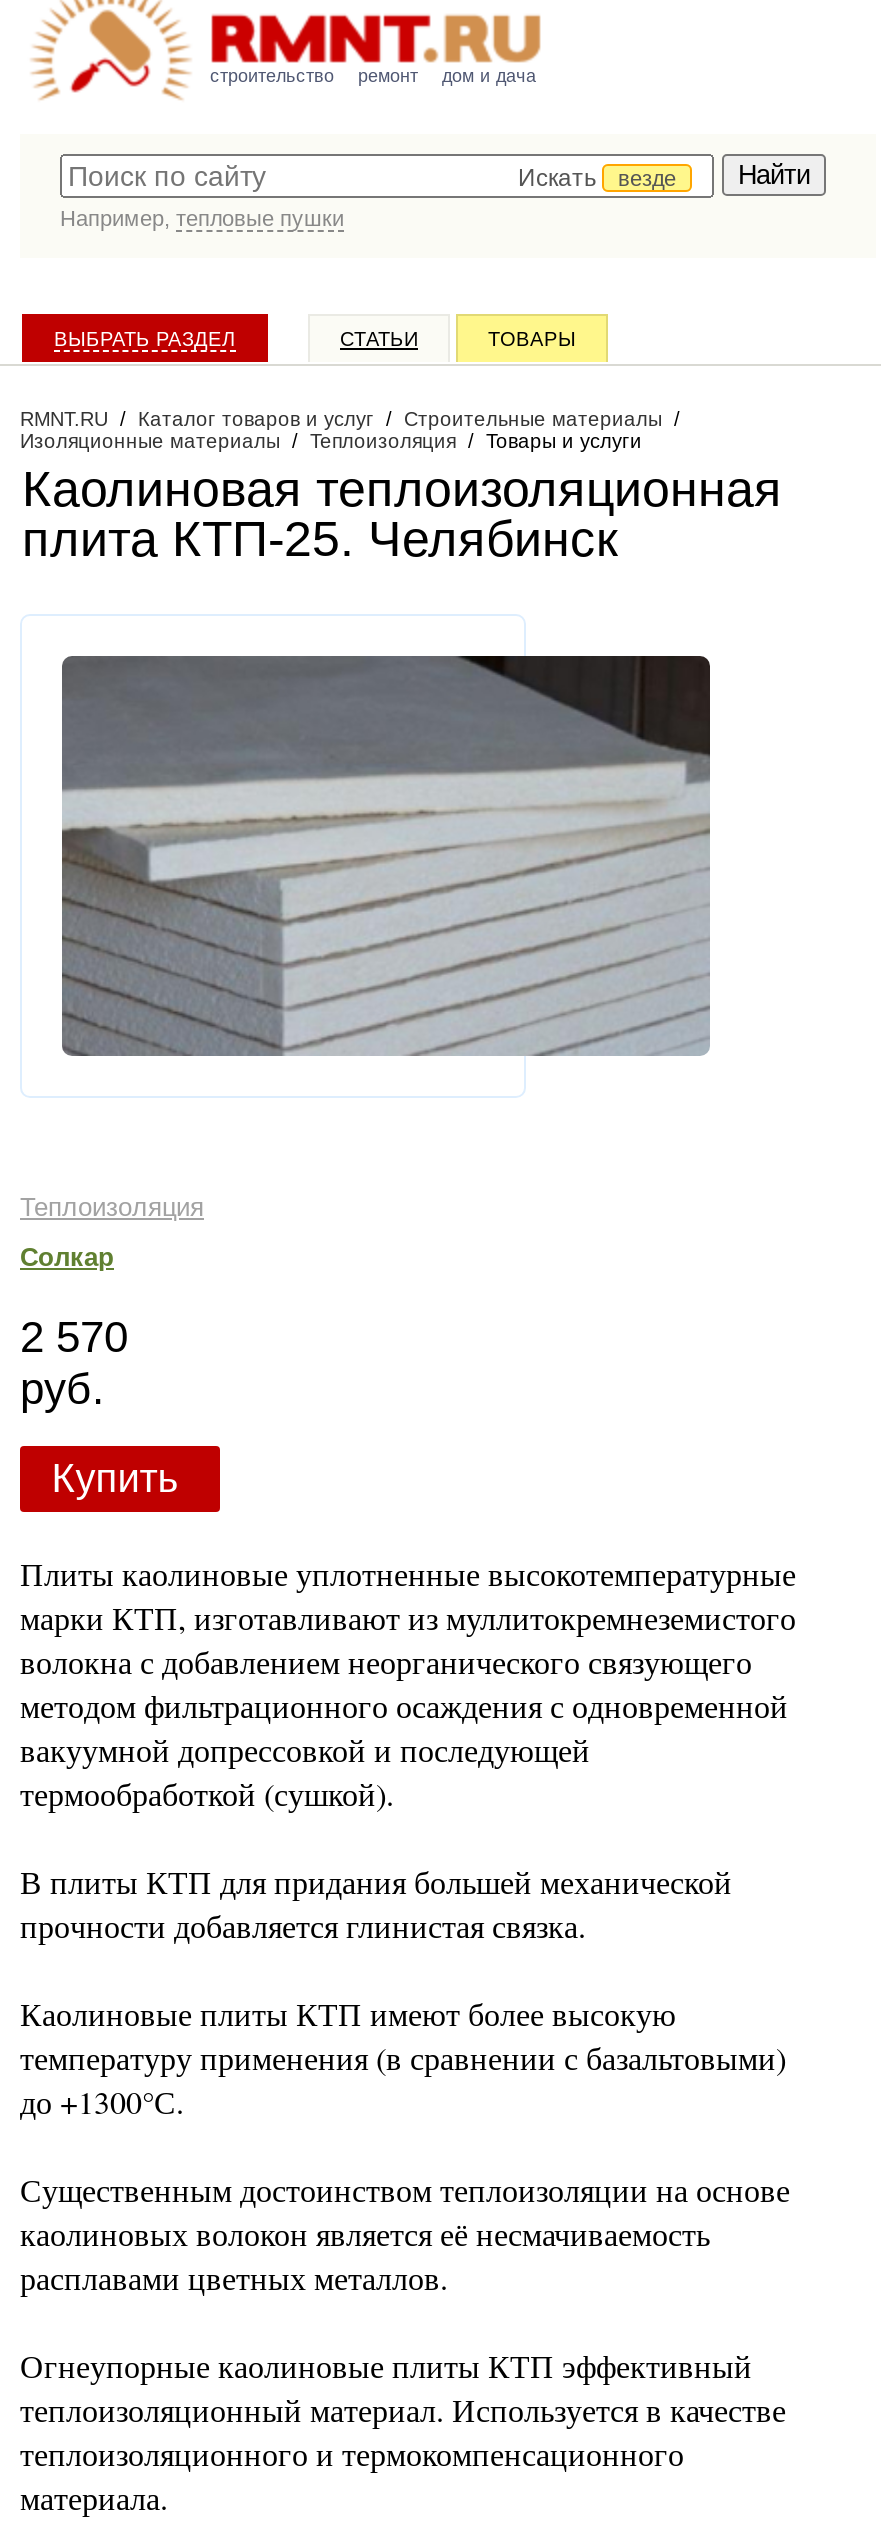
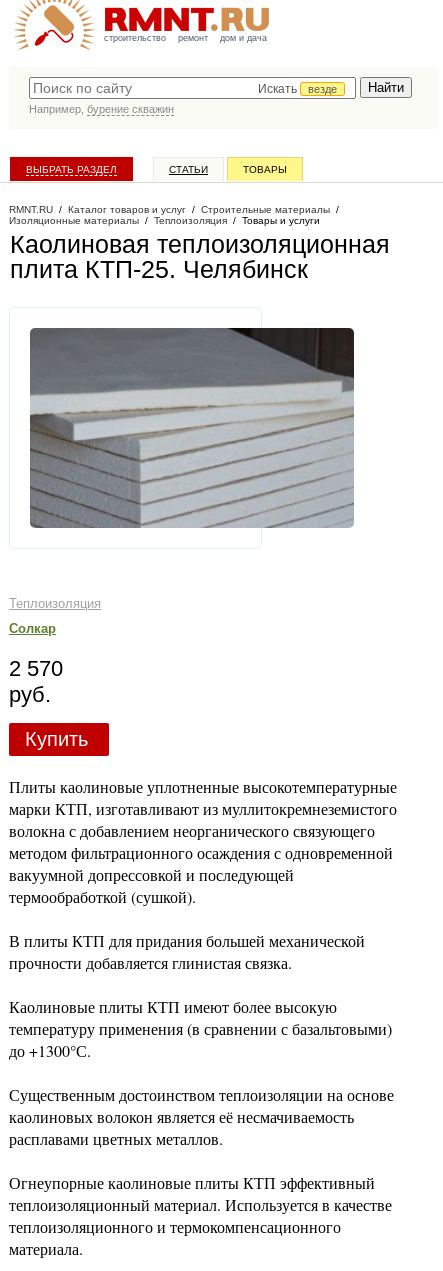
- Например, тепловые пушки
+ Например, бурение скважин
